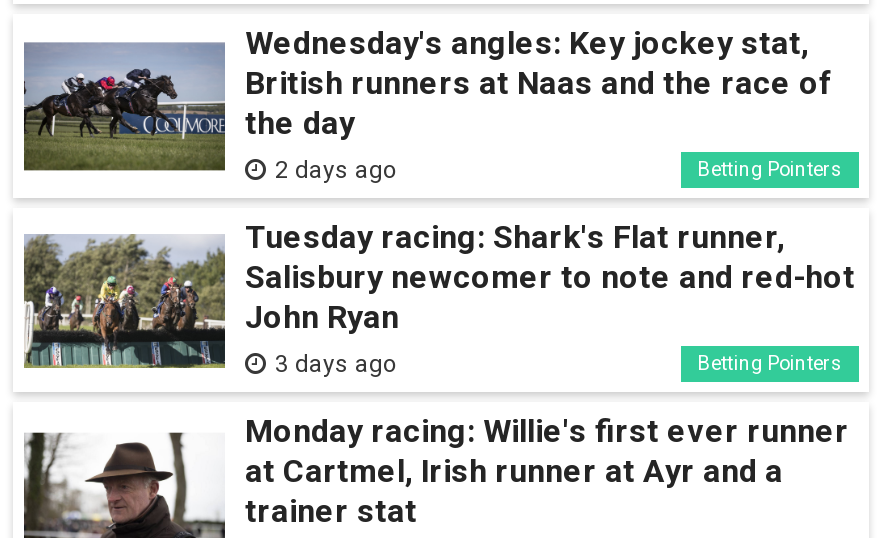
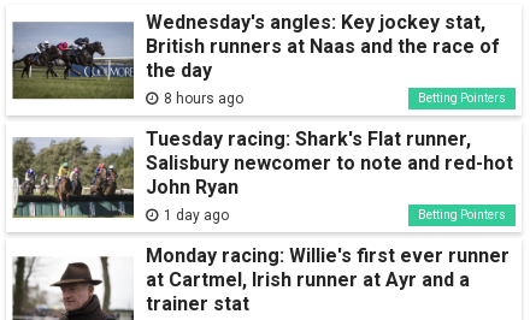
- 2 days ago
+ 8 hours ago

- 3 days ago
+ 1 day ago
